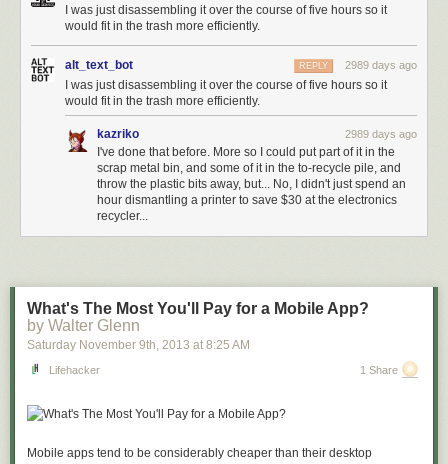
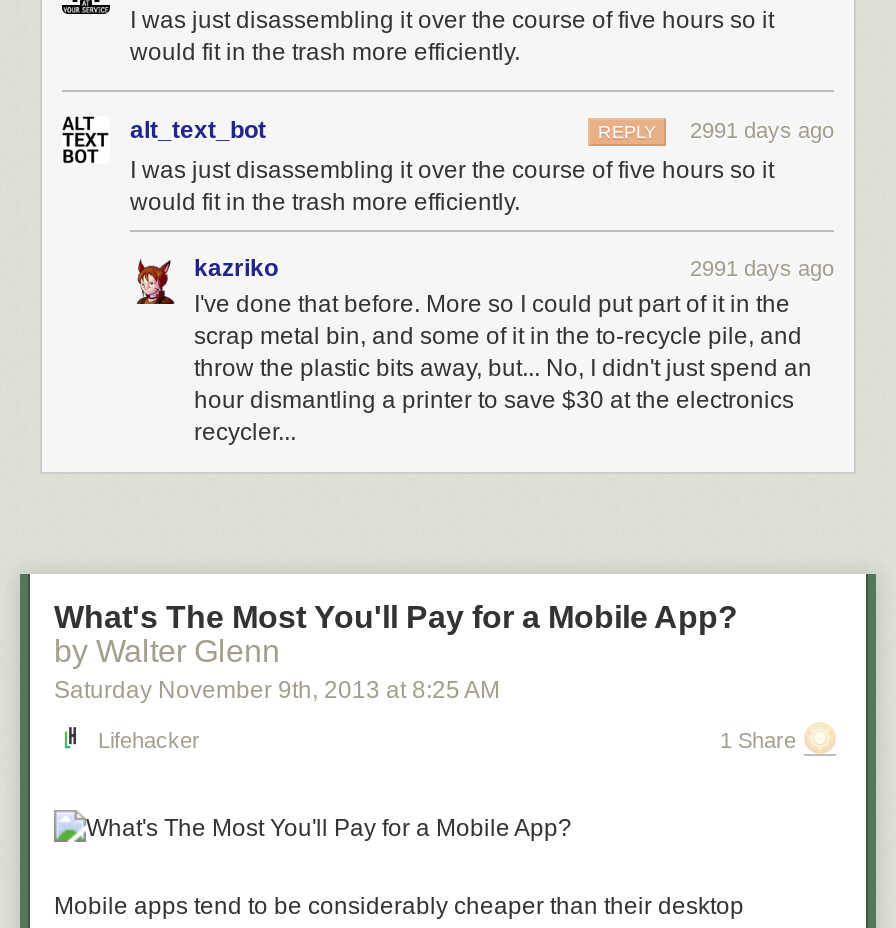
- REPLY 2989 days ago
+ REPLY 2991 days ago

- 2989 days ago
+ 2991 days ago
